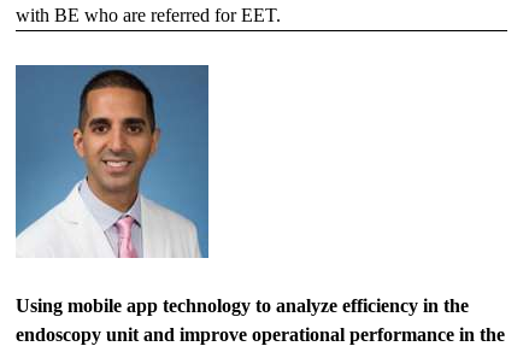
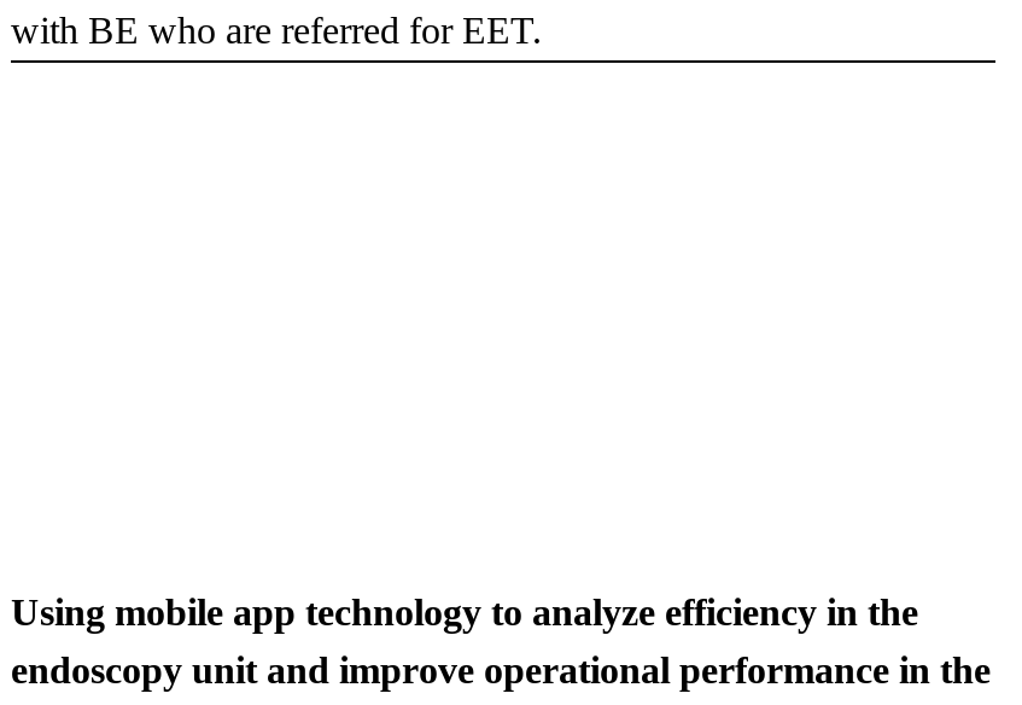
- [image]
